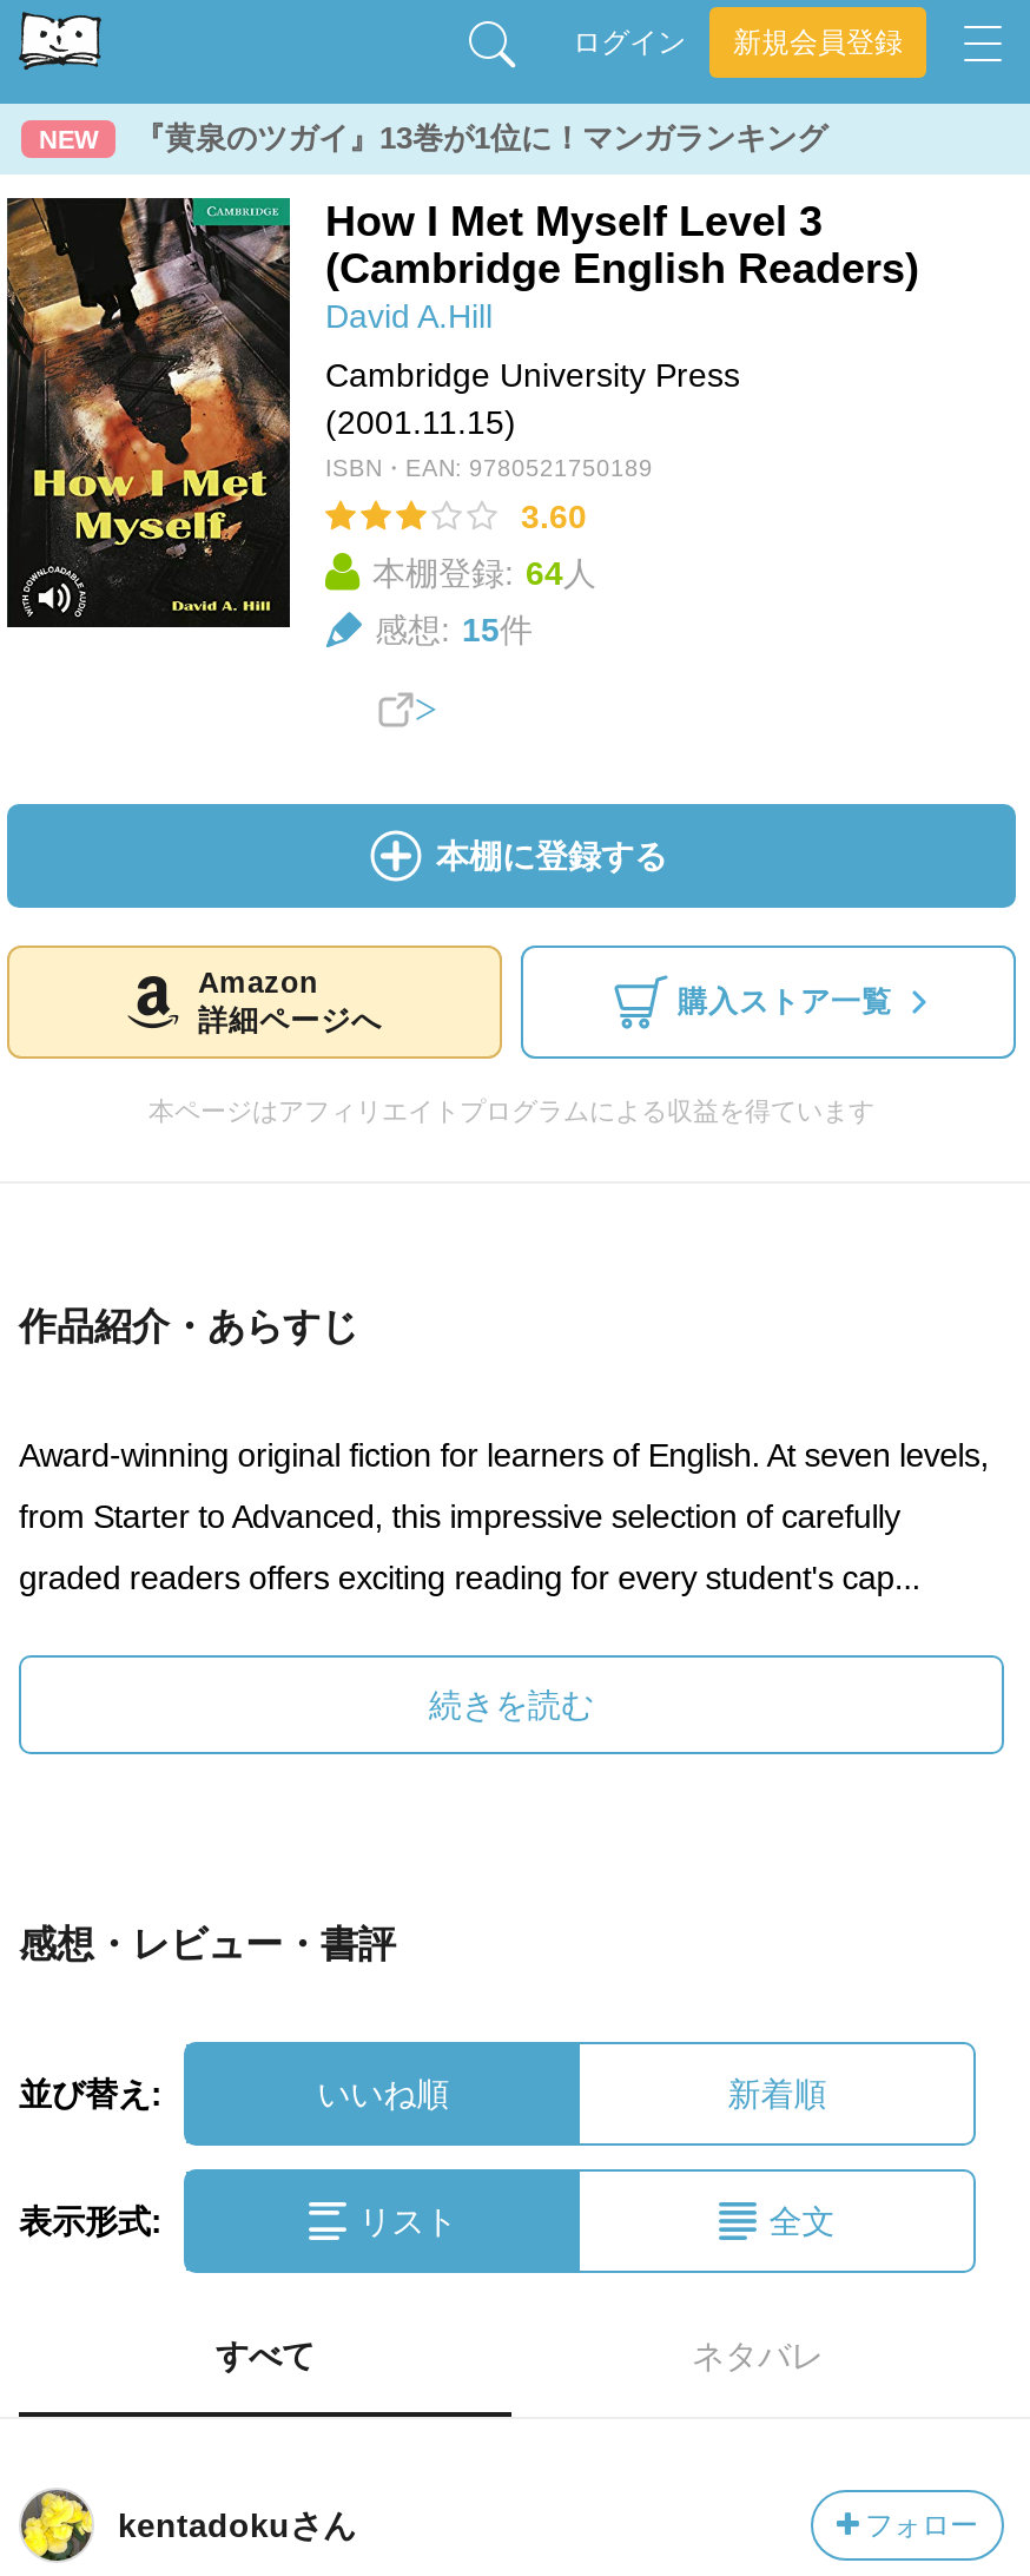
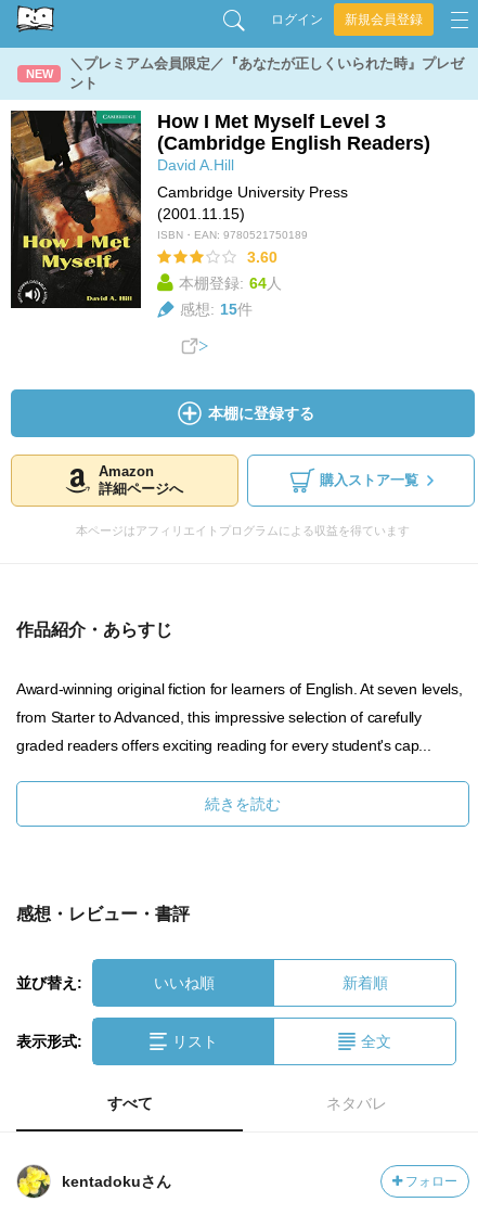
- 『黄泉のツガイ』13巻が1位に！マンガランキング
+ ＼プレミアム会員限定／『あなたが正しくいられた時』プレゼ
+ ント
